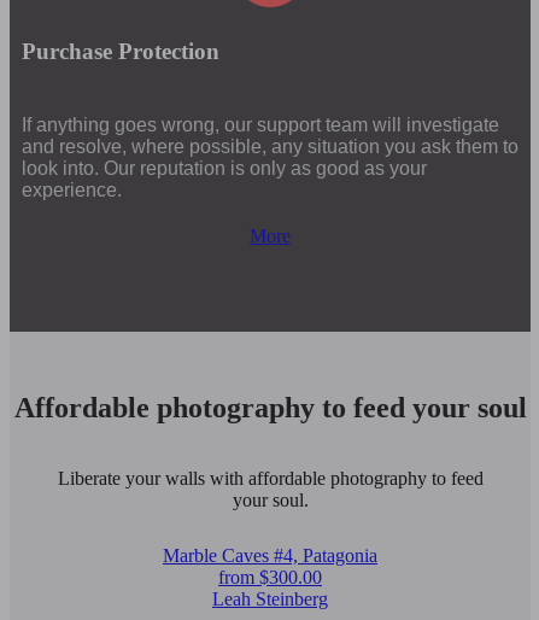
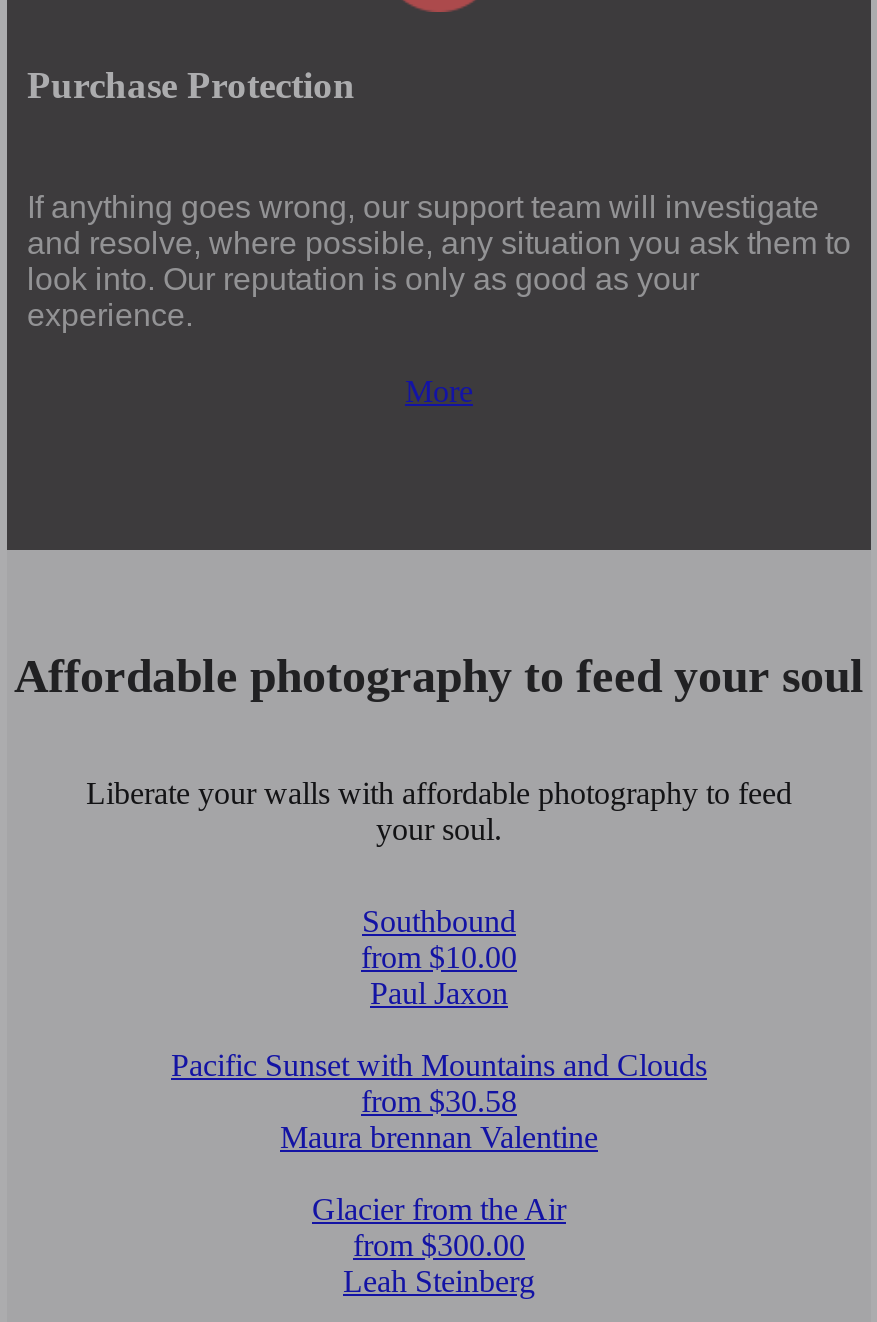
- Marble Caves #4, Patagonia
+ Southbound
+ from $10.00
+ Paul Jaxon
+ Pacific Sunset with Mountains and Clouds
+ from $30.58
+ Maura brennan Valentine
+ Glacier from the Air
